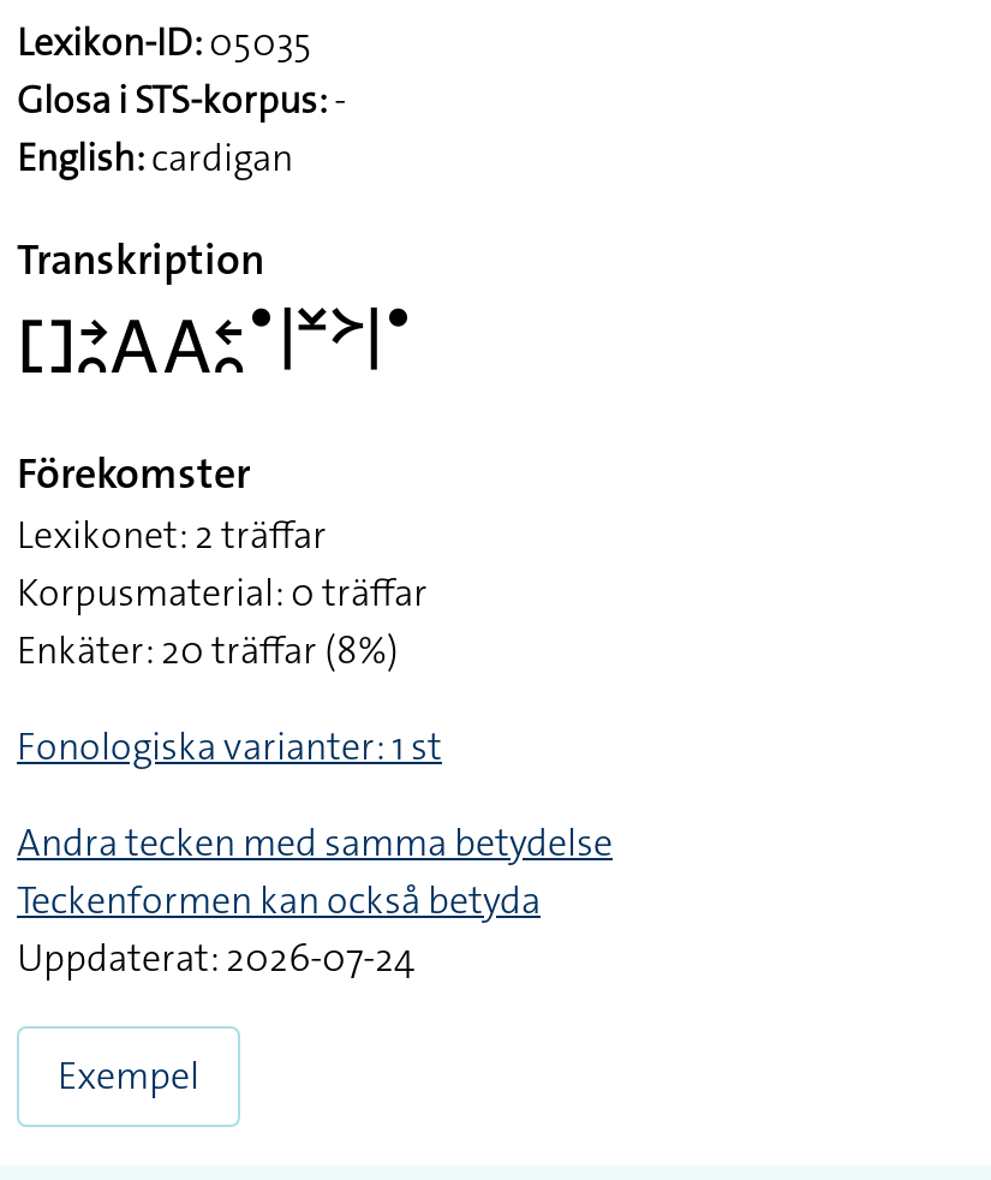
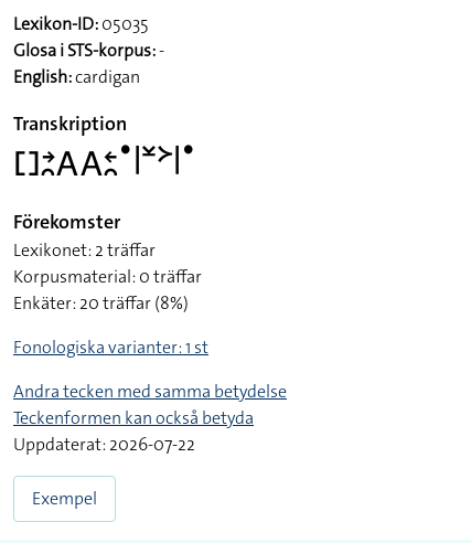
- Uppdaterat: 2026-07-24
+ Uppdaterat: 2026-07-22
